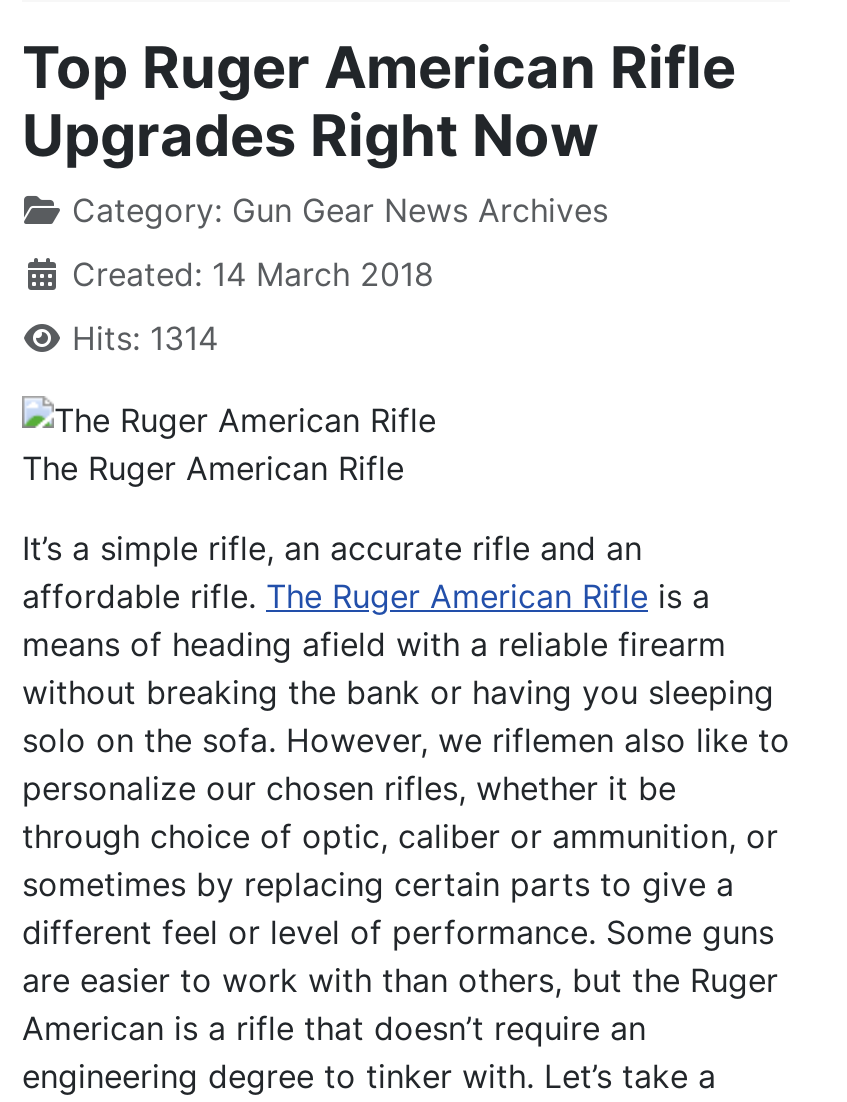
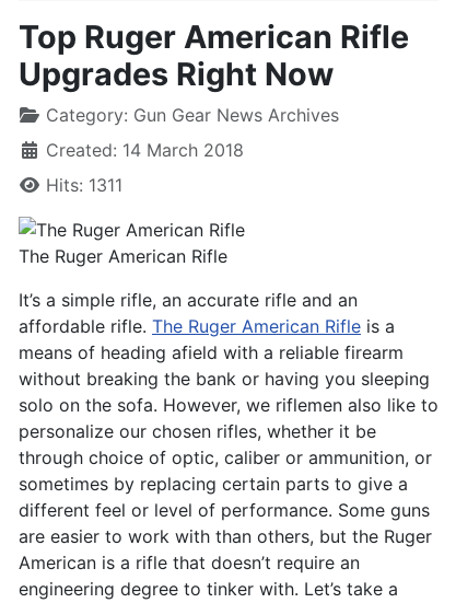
- Hits: 1314
+ Hits: 1311
